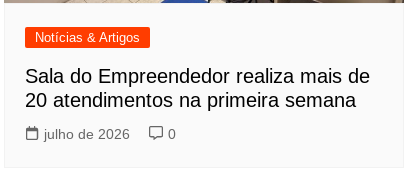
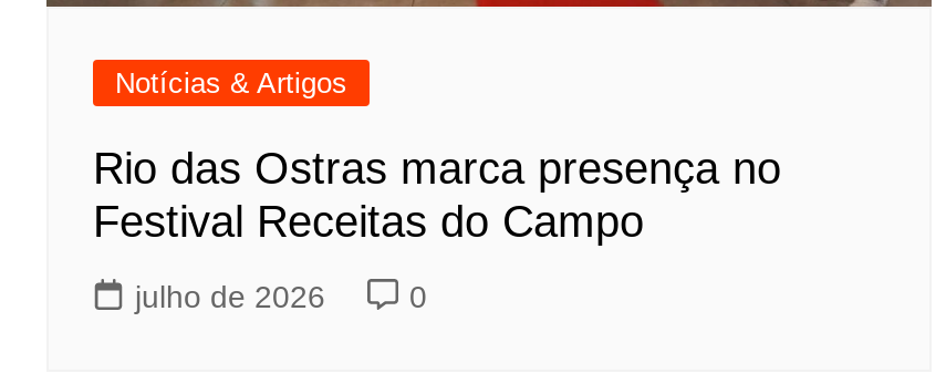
- Sala do Empreendedor realiza mais de
- 20 atendimentos na primeira semana
+ Rio das Ostras marca presença no
+ Festival Receitas do Campo
